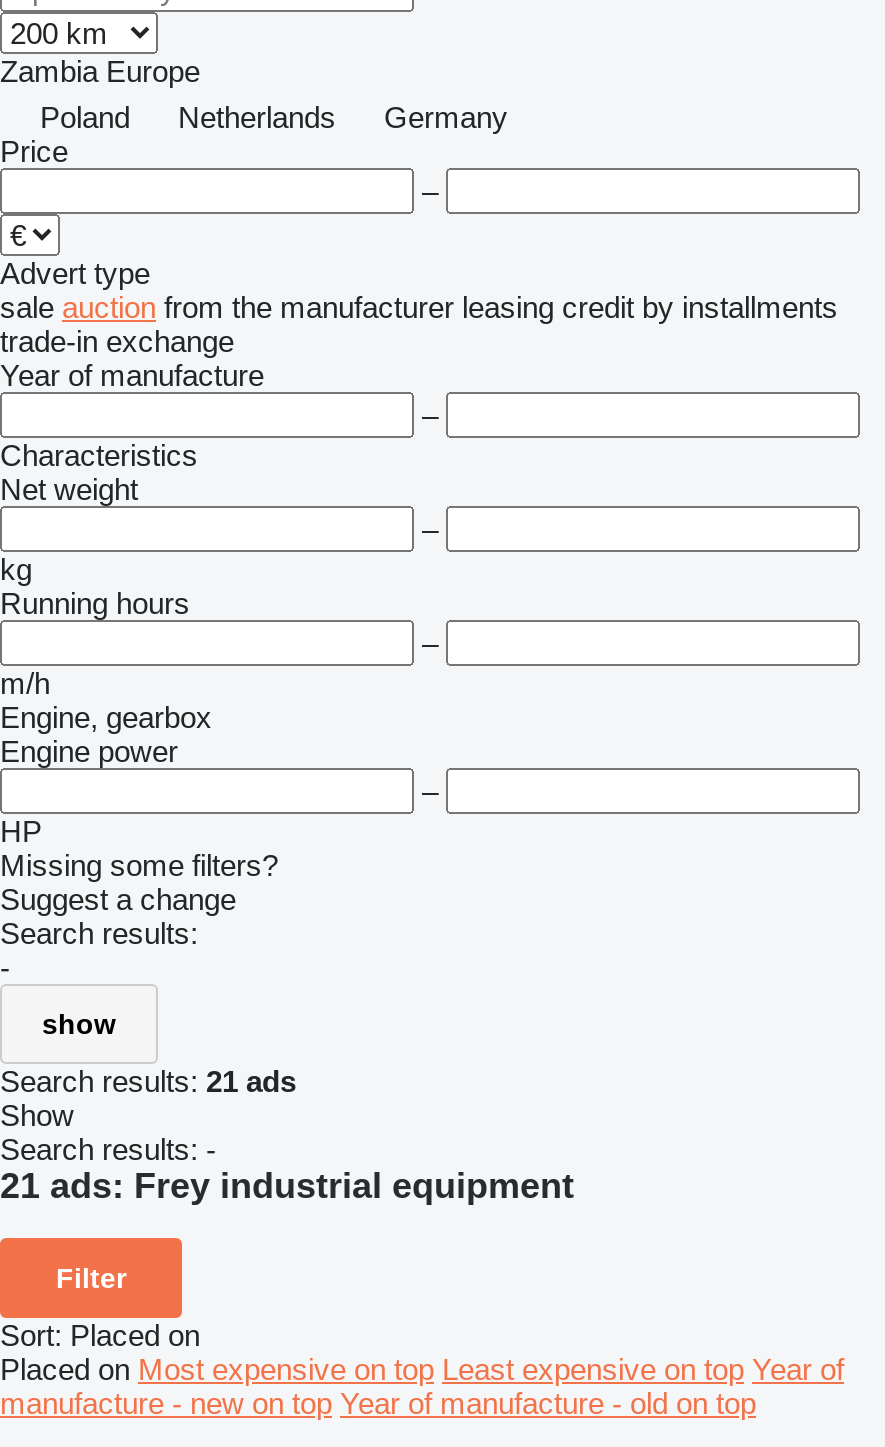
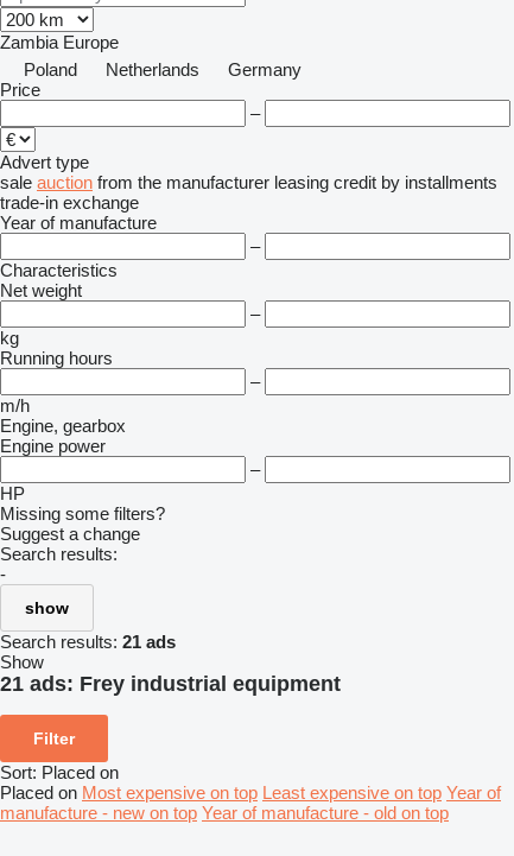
- Search results: -
